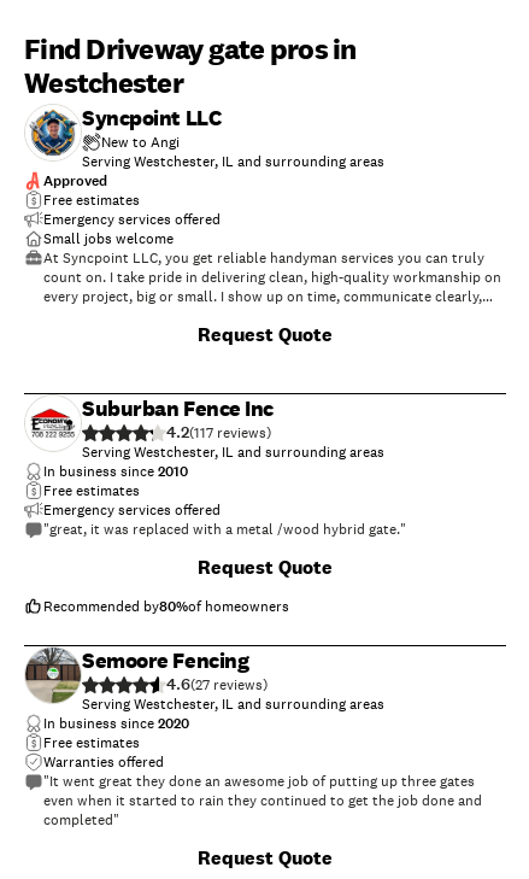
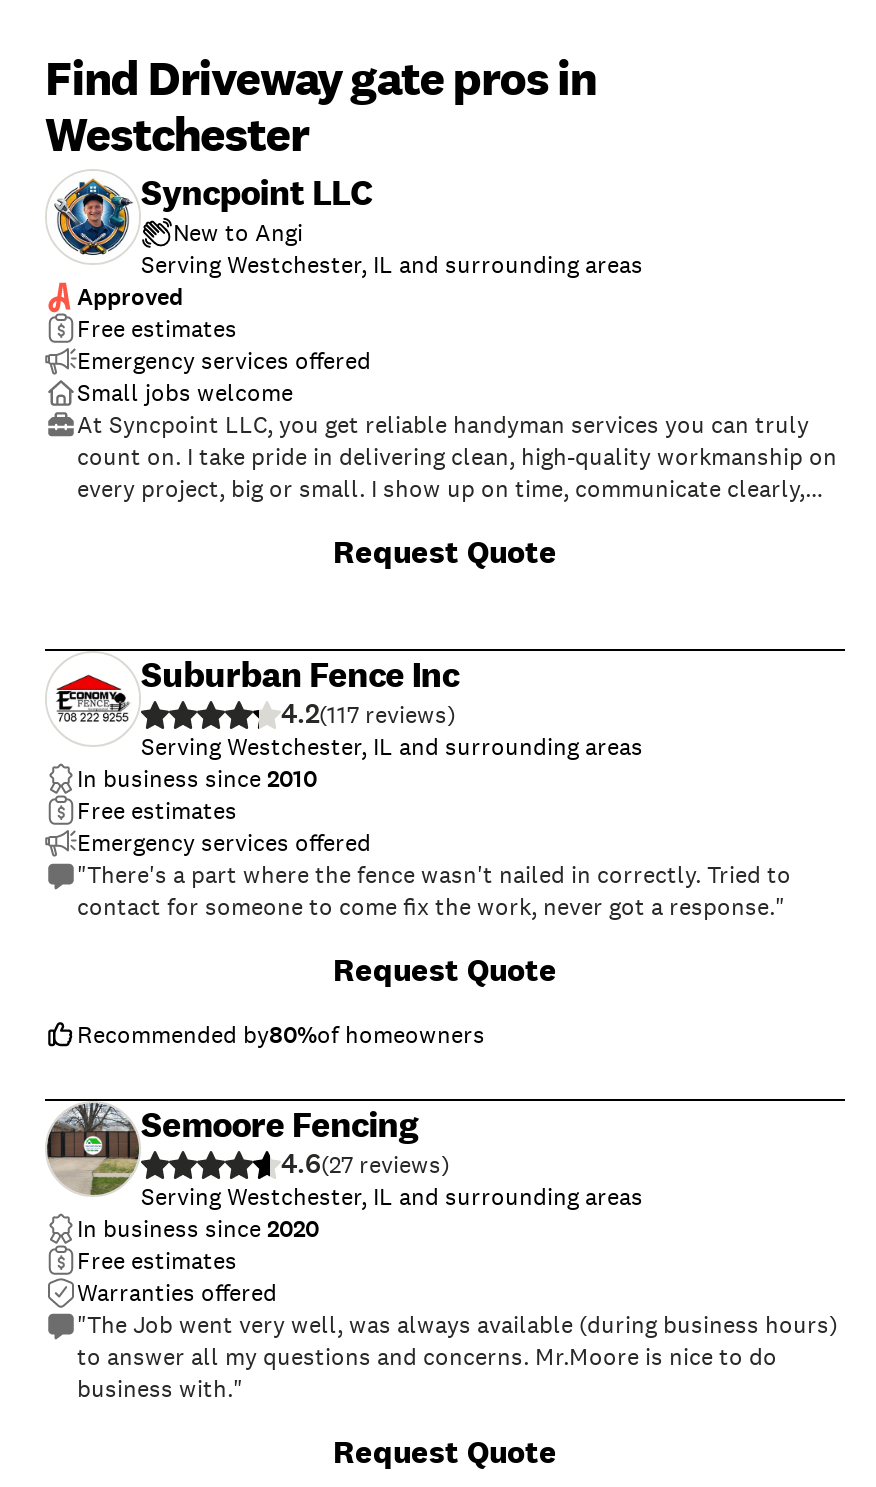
- "great, it was replaced with a metal /wood hybrid gate."
+ "There's a part where the fence wasn't nailed in correctly. Tried to
+ contact for someone to come fix the work, never got a response."

- "It went great they done an awesome job of putting up three gates
- even when it started to rain they continued to get the job done and
- completed"
+ "The Job went very well, was always available (during business hours)
+ to answer all my questions and concerns. Mr.Moore is nice to do
+ business with."
